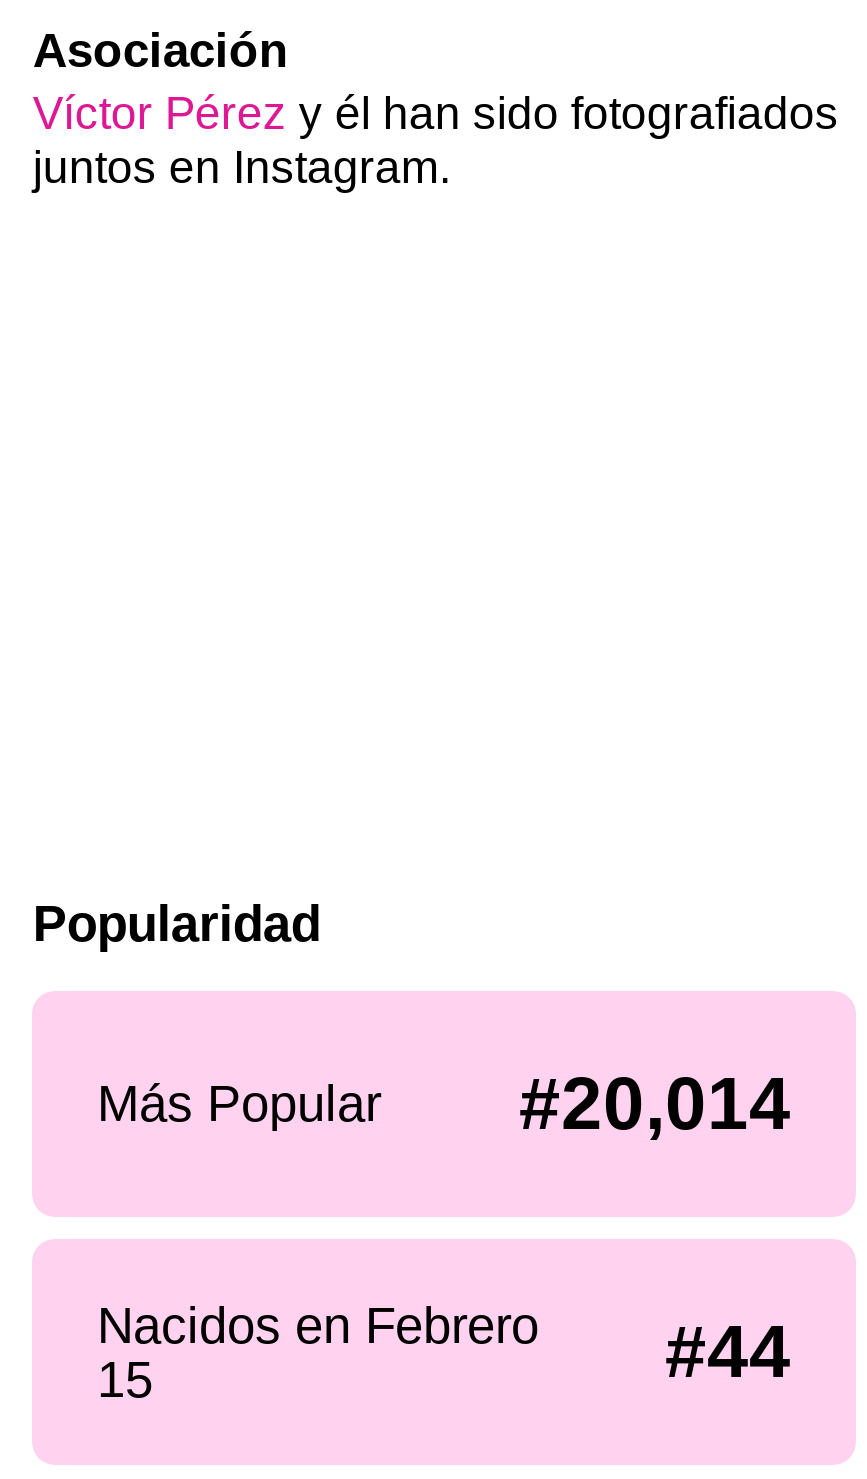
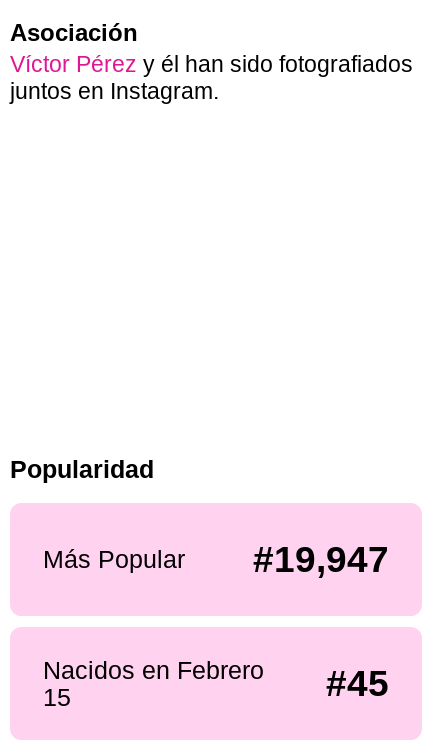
- #20,014
+ #19,947

- #44
+ #45
